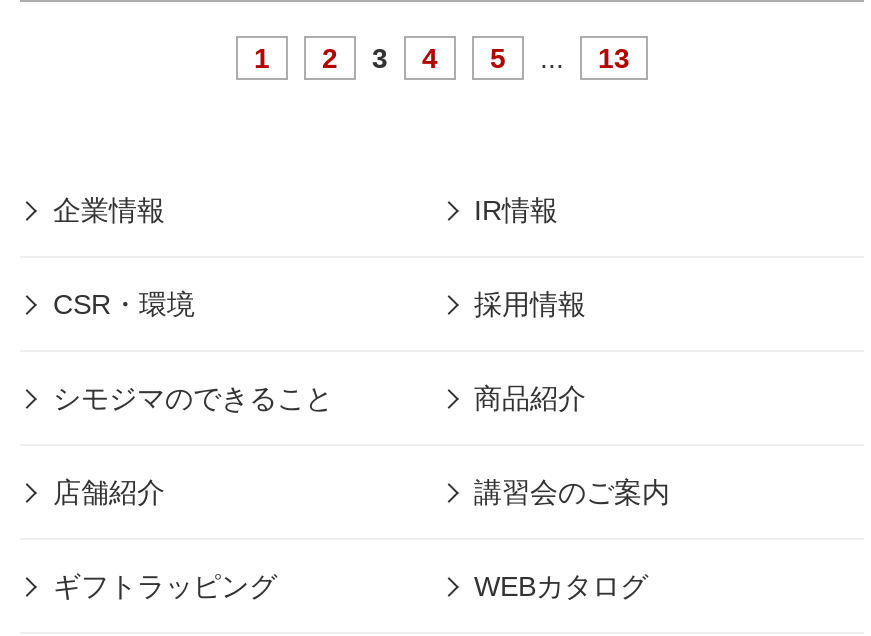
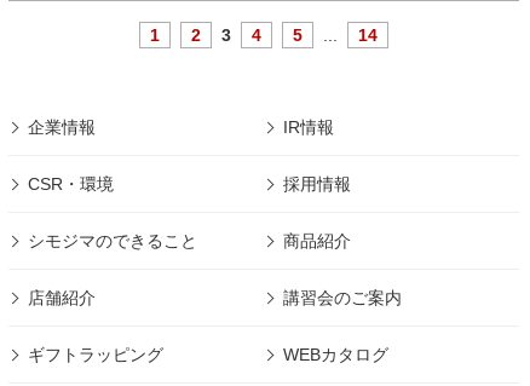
- 13
+ 14
